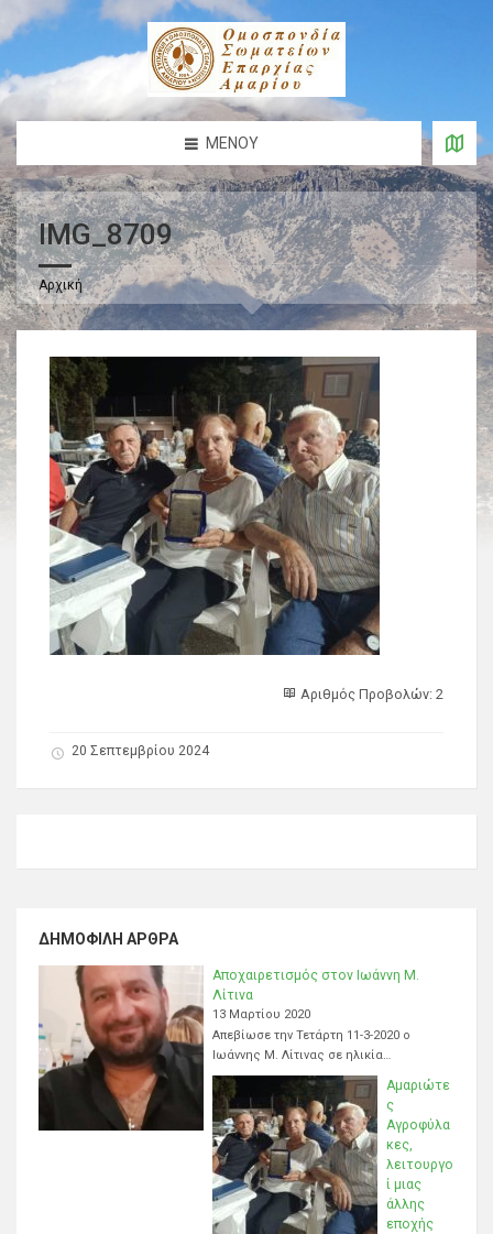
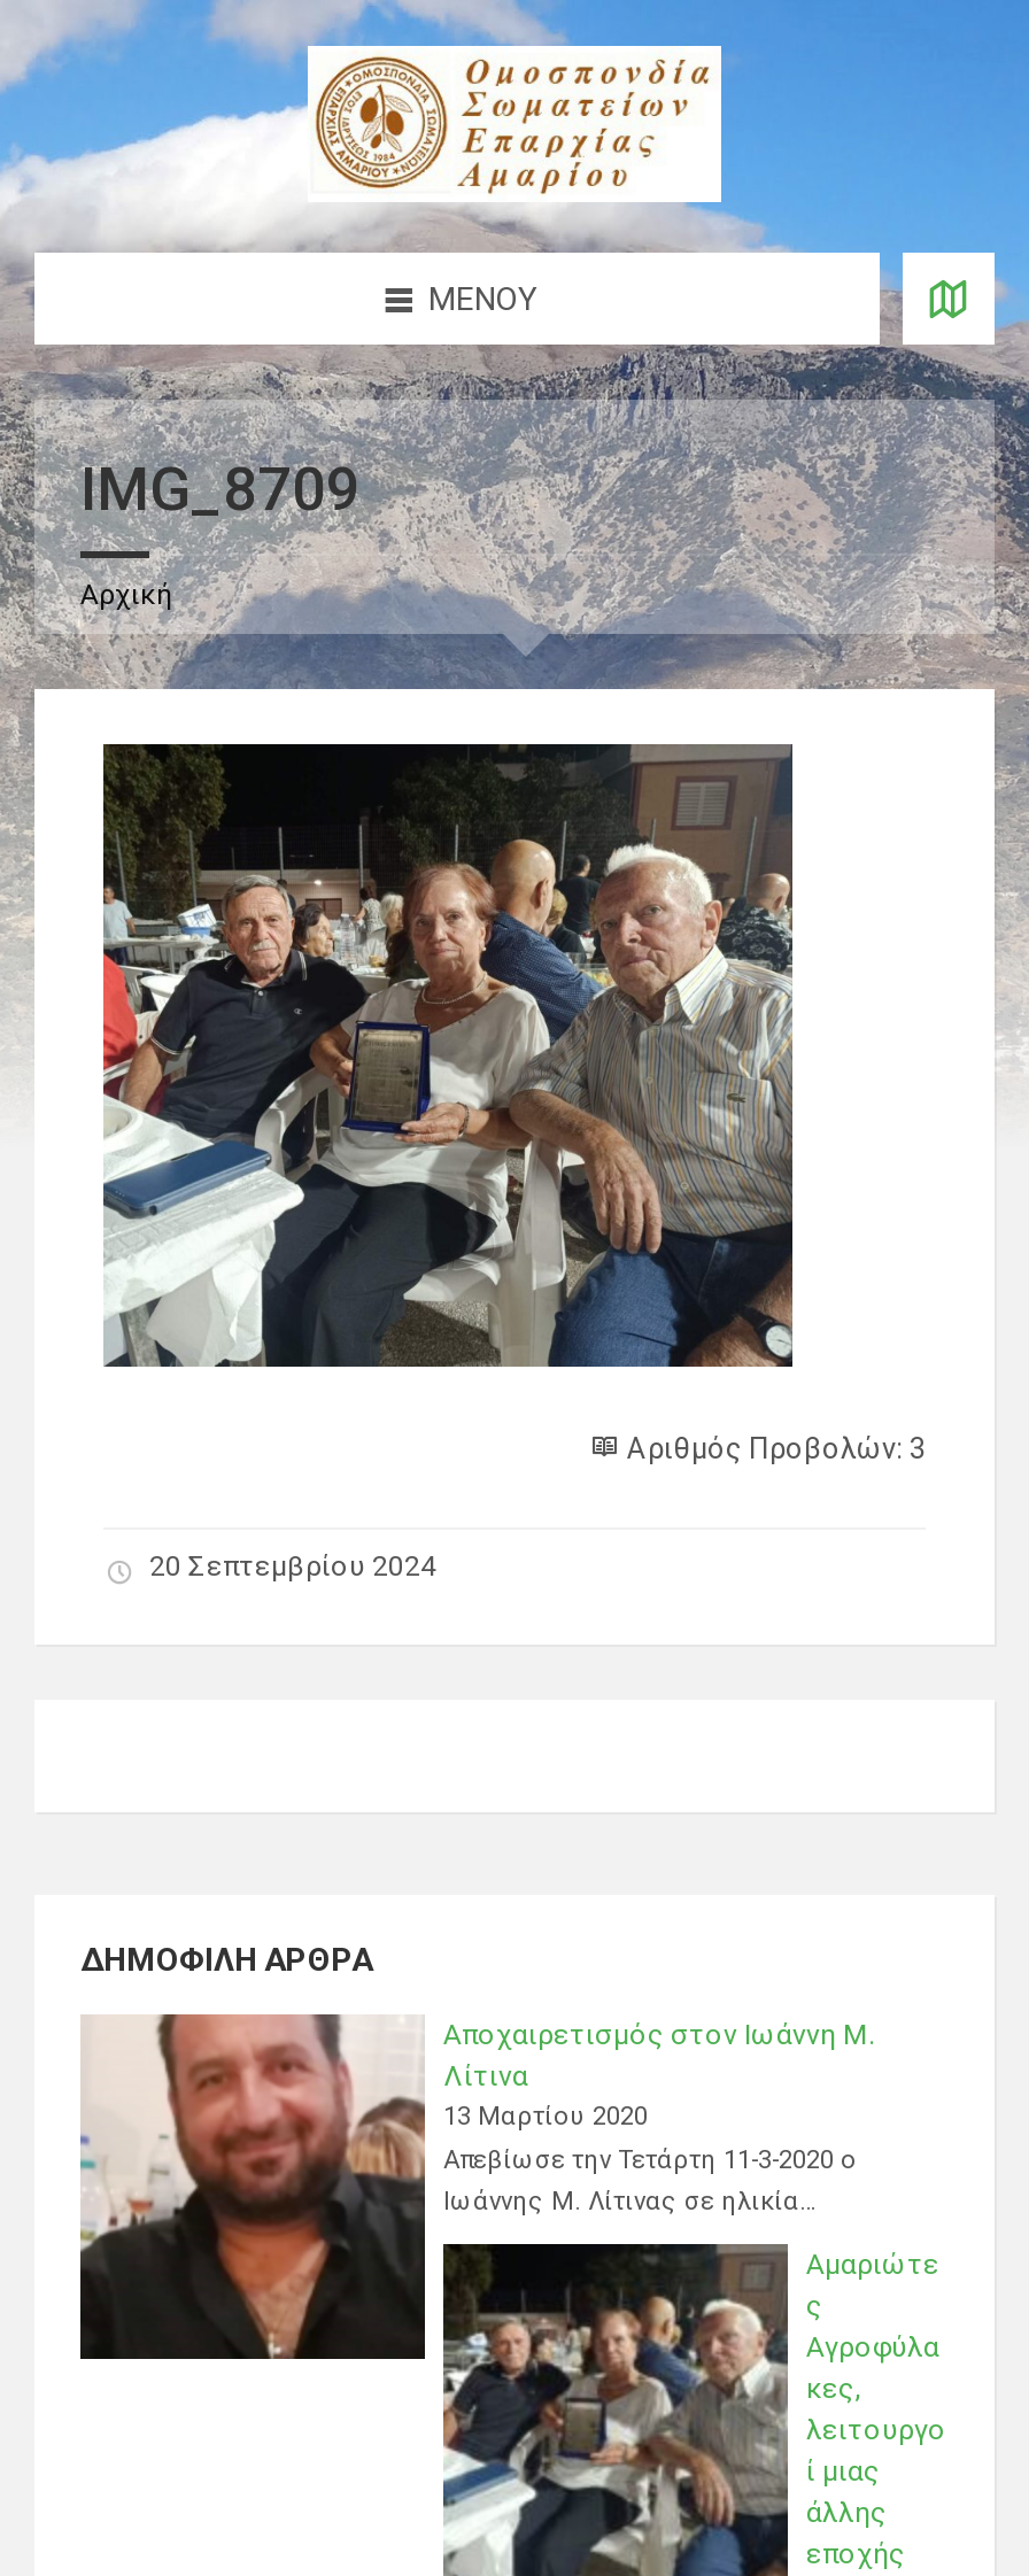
- Αριθμός Προβολών: 2
+ Αριθμός Προβολών: 3
